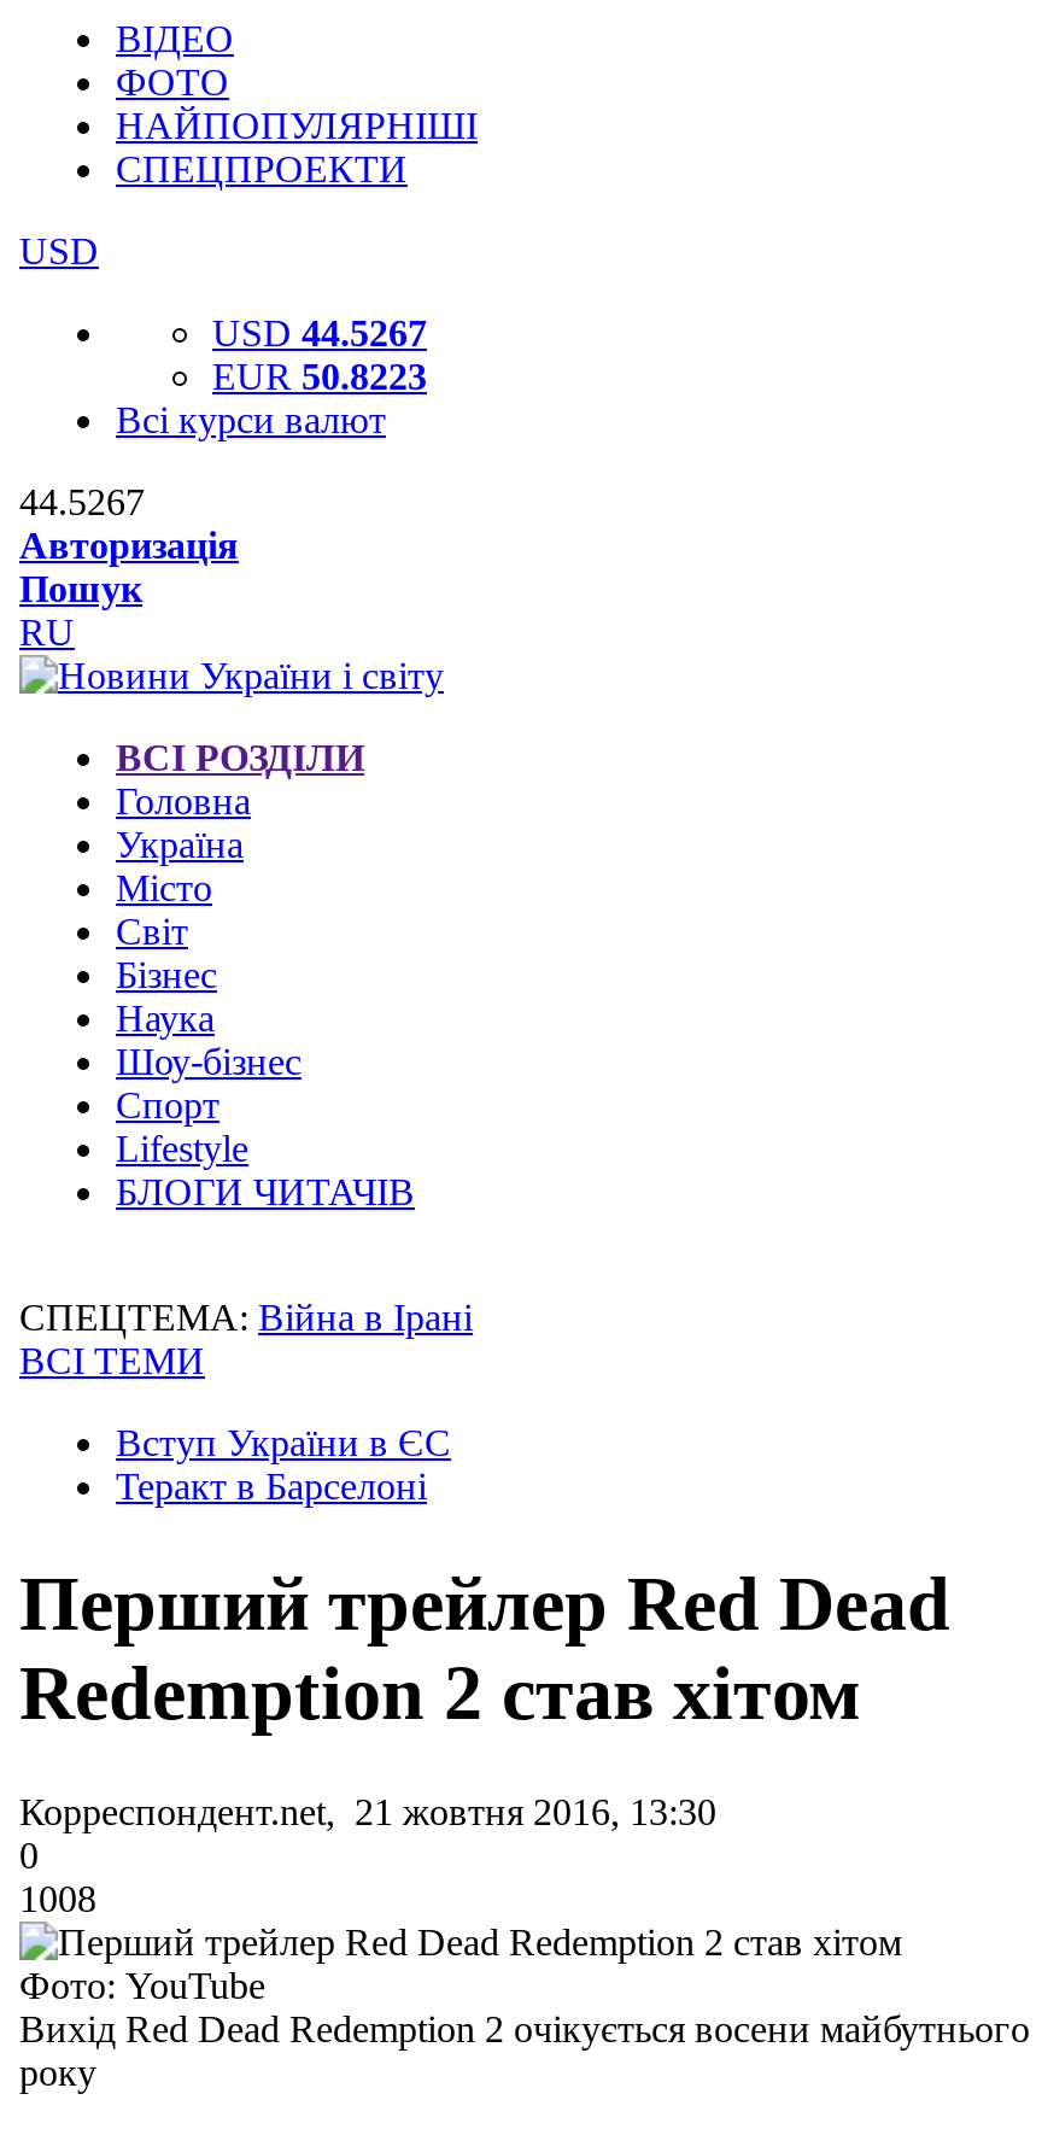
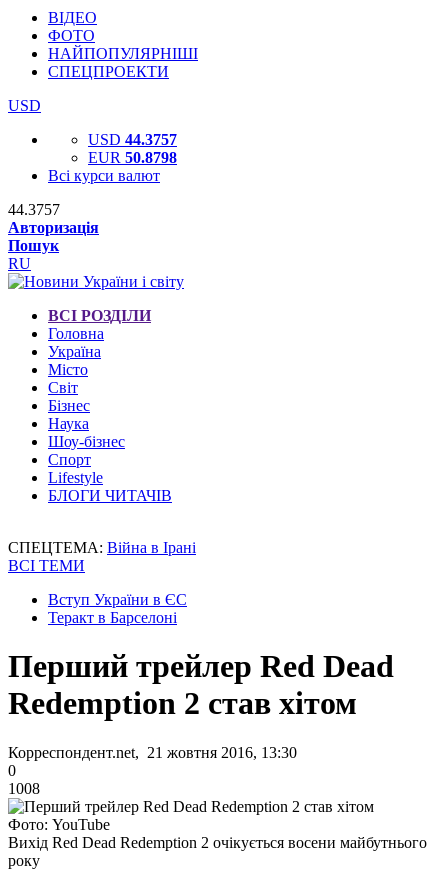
- USD 44.5267
+ USD 44.3757

- EUR 50.8223
+ EUR 50.8798

- 44.5267
+ 44.3757
